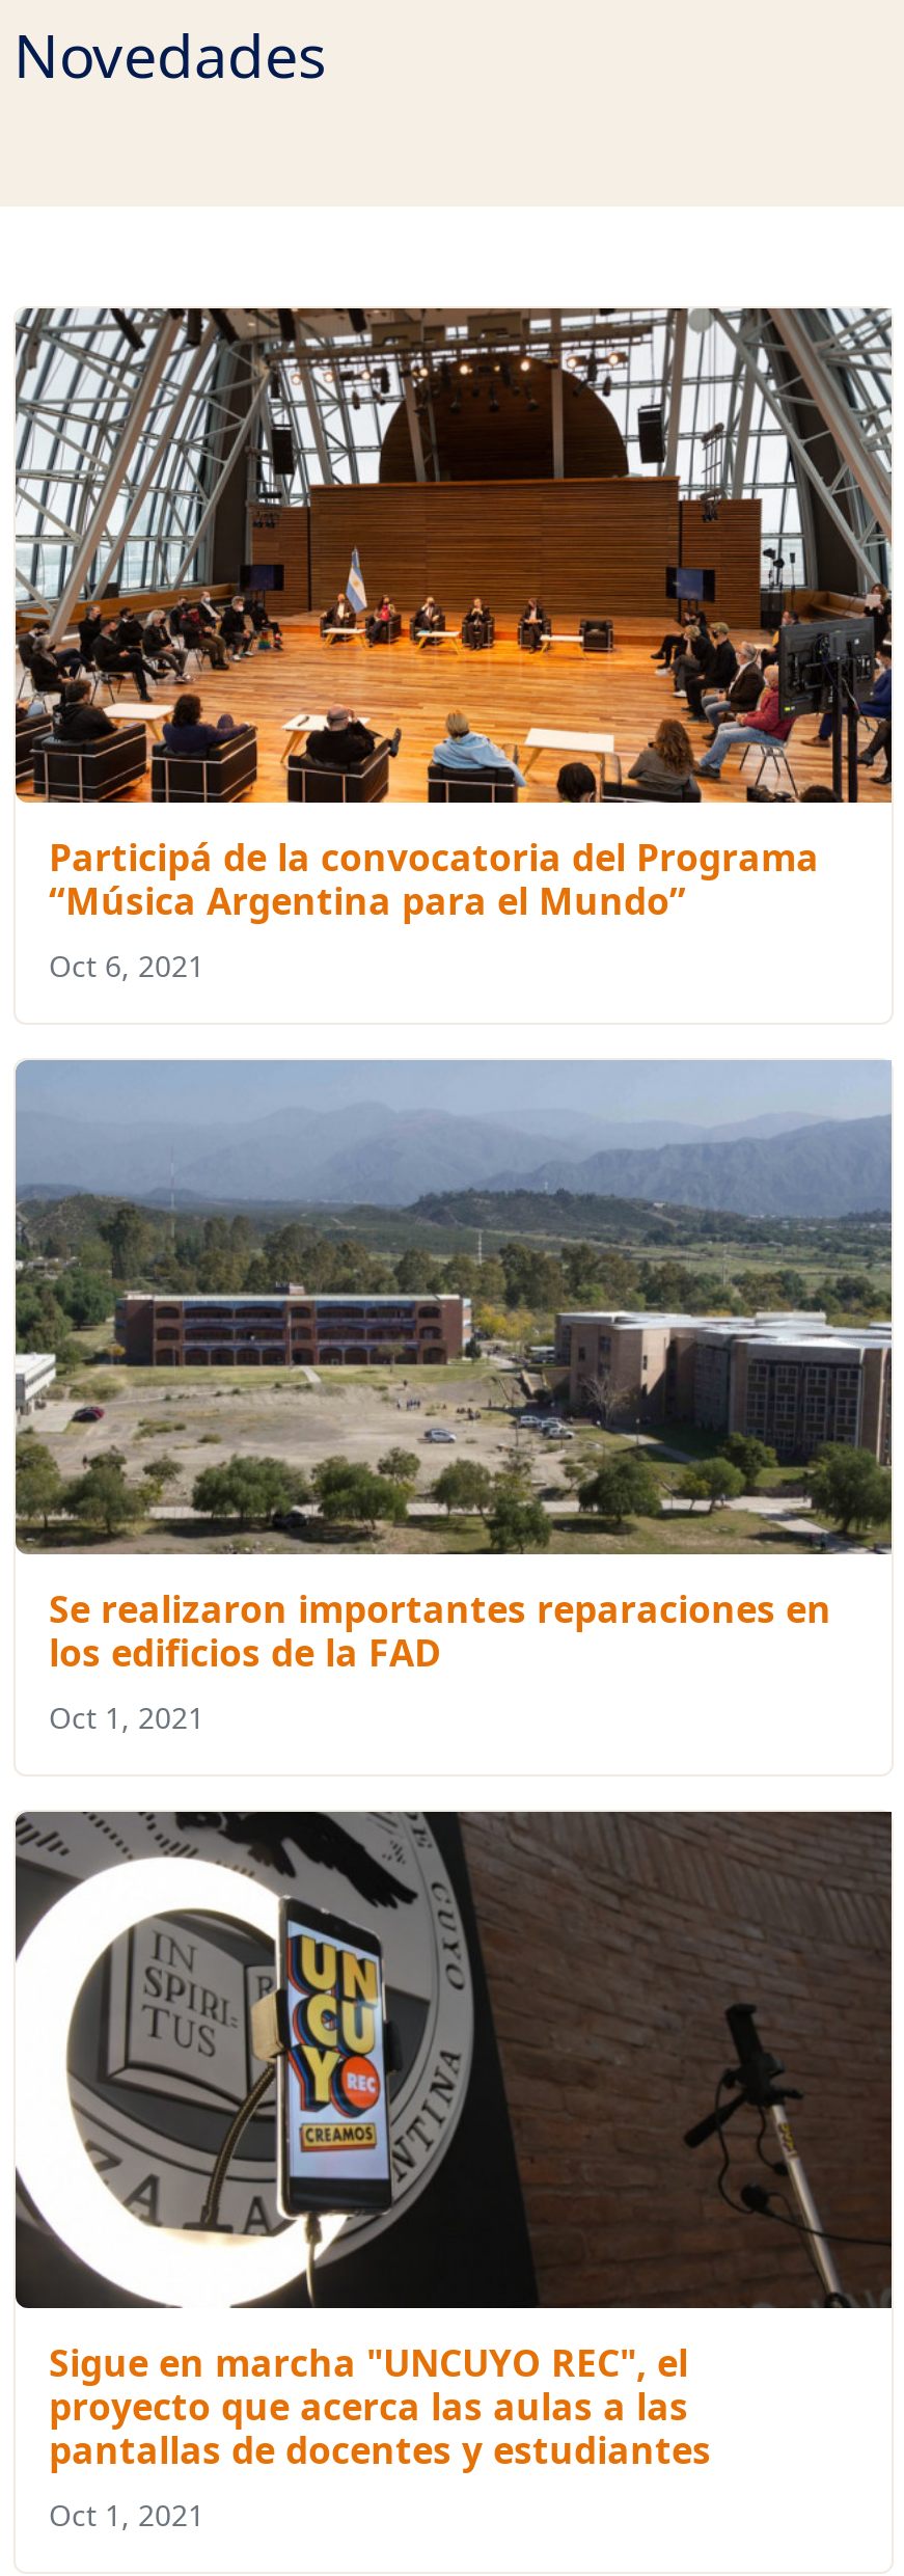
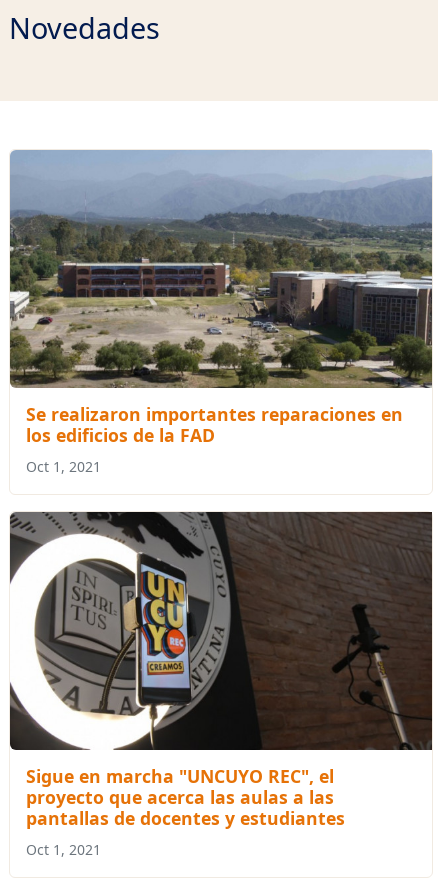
- [image]
- Participá de la convocatoria del Programa
- “Música Argentina para el Mundo”
- Oct 6, 2021
